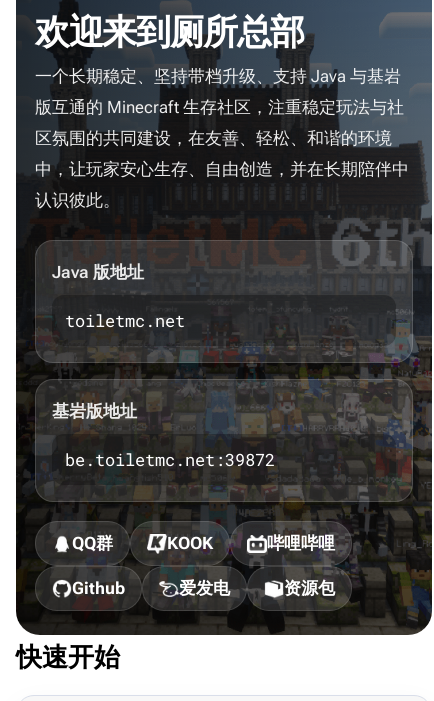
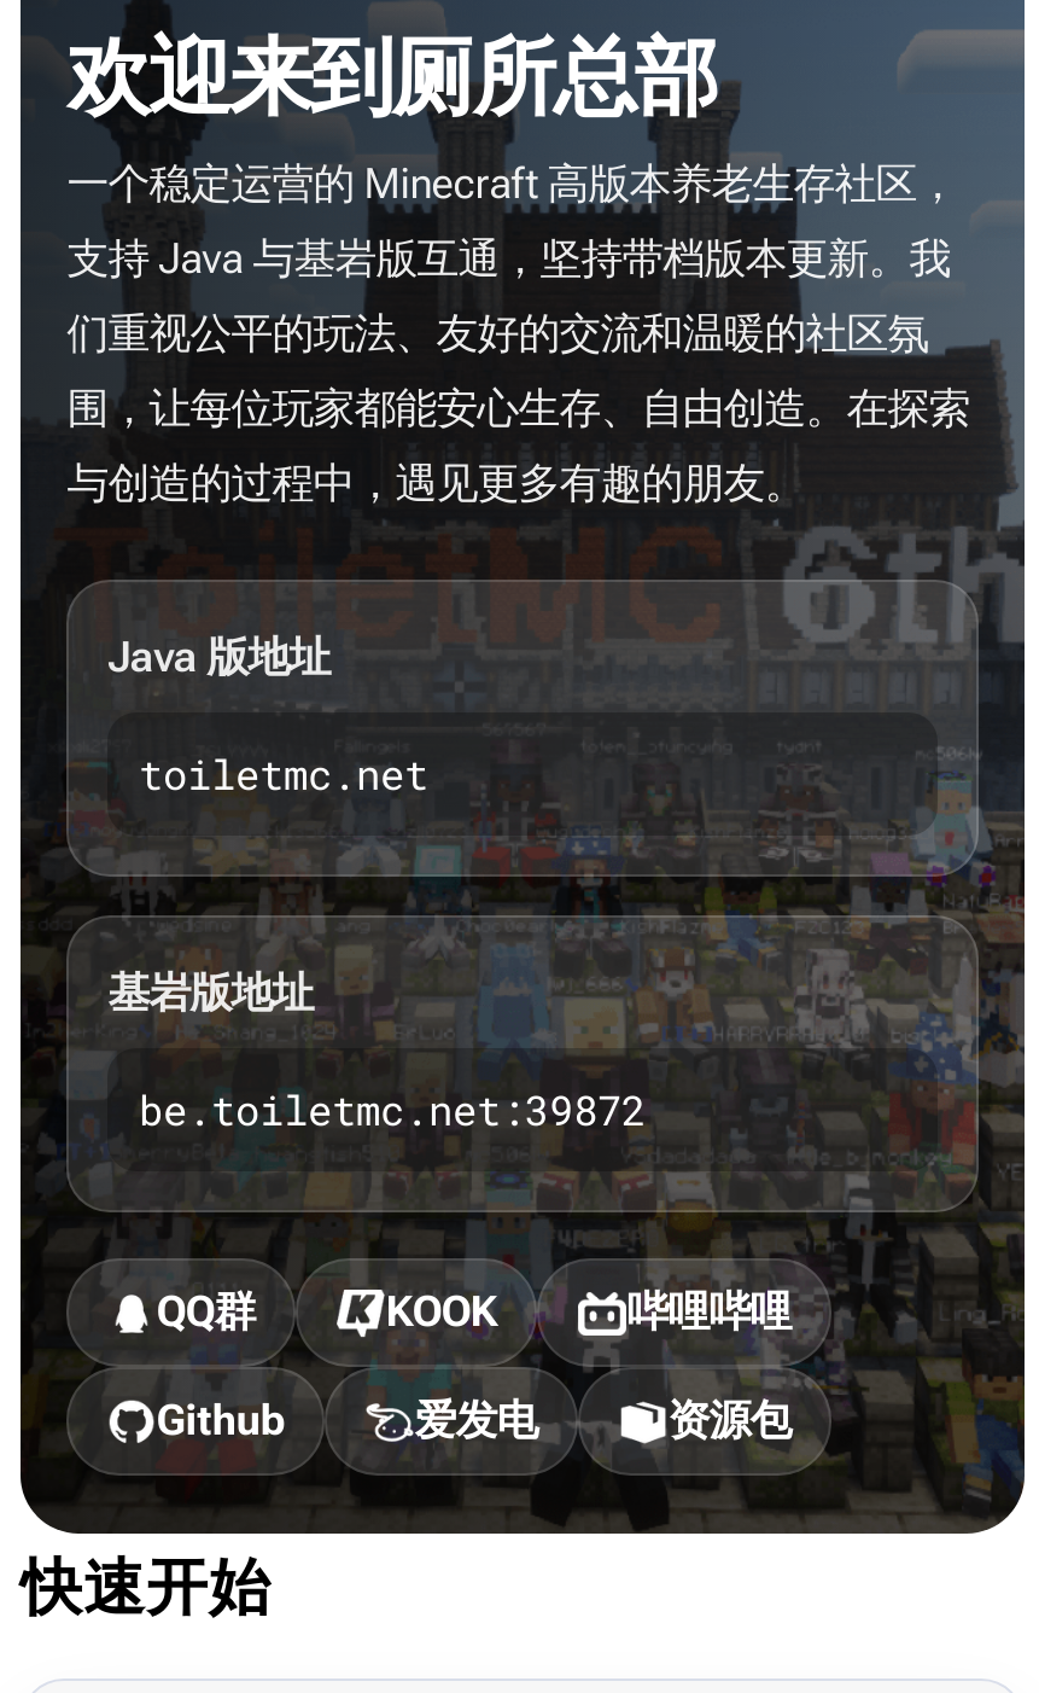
- 一个长期稳定、坚持带档升级、支持 Java 与基岩
+ 一个稳定运营的 Minecraft 高版本养老生存社区，

- 版互通的 Minecraft 生存社区，注重稳定玩法与社
+ 支持 Java 与基岩版互通，坚持带档版本更新。我

- 区氛围的共同建设，在友善、轻松、和谐的环境
+ 们重视公平的玩法、友好的交流和温暖的社区氛

- 中，让玩家安心生存、自由创造，并在长期陪伴中
+ 围，让每位玩家都能安心生存、自由创造。在探索

- 认识彼此。
+ 与创造的过程中，遇见更多有趣的朋友。
